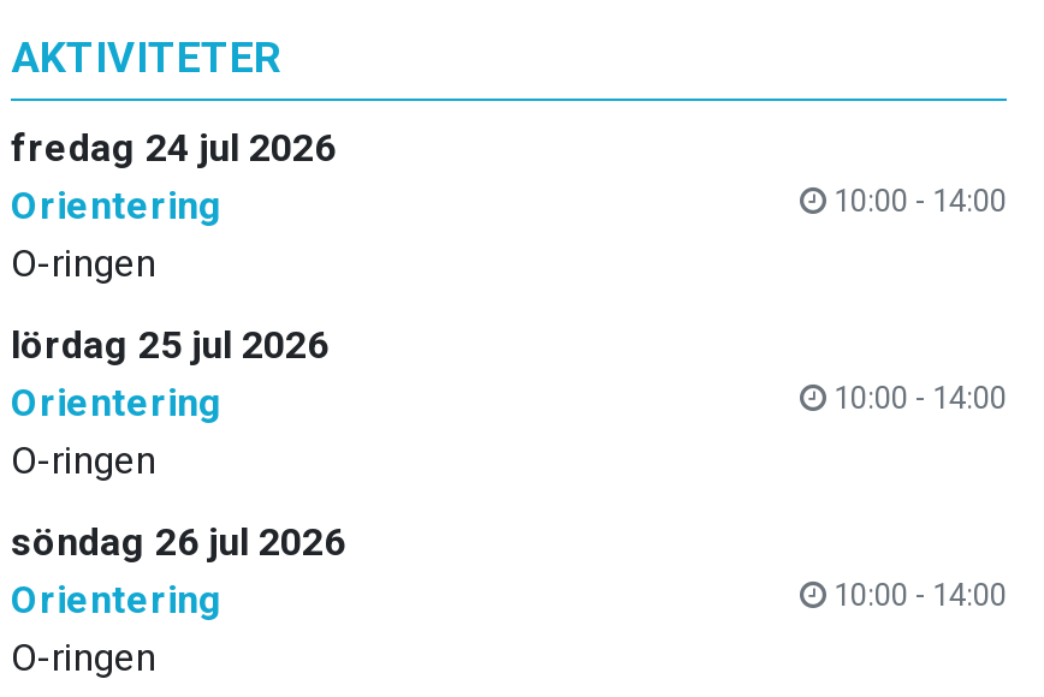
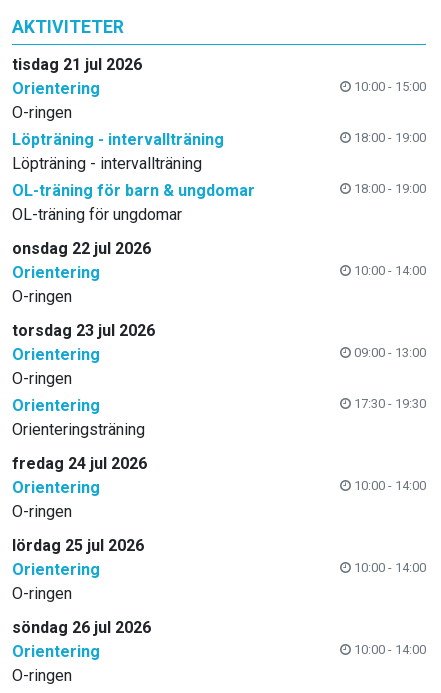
+ tisdag 21 jul 2026
+ Orientering
+ 10:00 - 15:00
+ O-ringen
+ Löpträning - intervallträning
+ 18:00 - 19:00
+ Löpträning - intervallträning
+ OL-träning för barn & ungdomar
+ 18:00 - 19:00
+ OL-träning för ungdomar
+ onsdag 22 jul 2026
+ Orientering
+ 10:00 - 14:00
+ O-ringen
+ torsdag 23 jul 2026
+ Orientering
+ 09:00 - 13:00
+ O-ringen
+ Orientering
+ 17:30 - 19:30
+ Orienteringsträning
